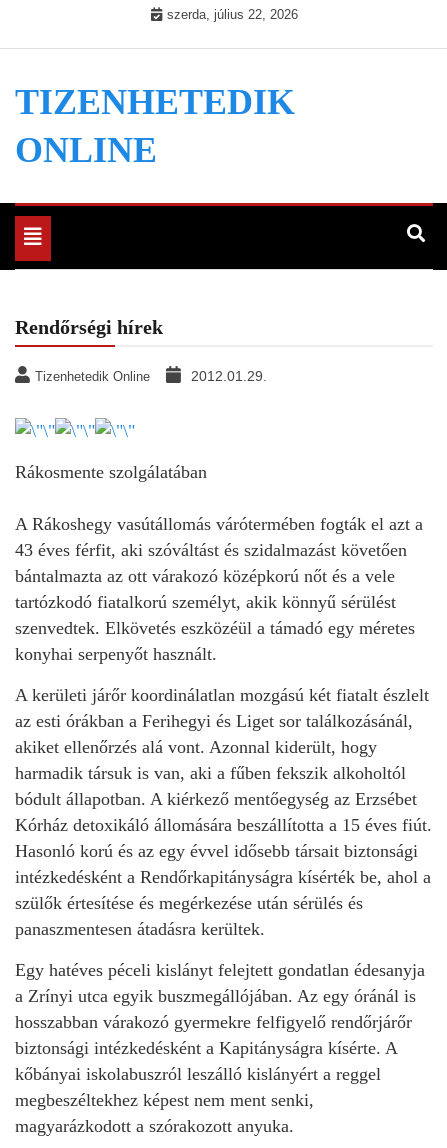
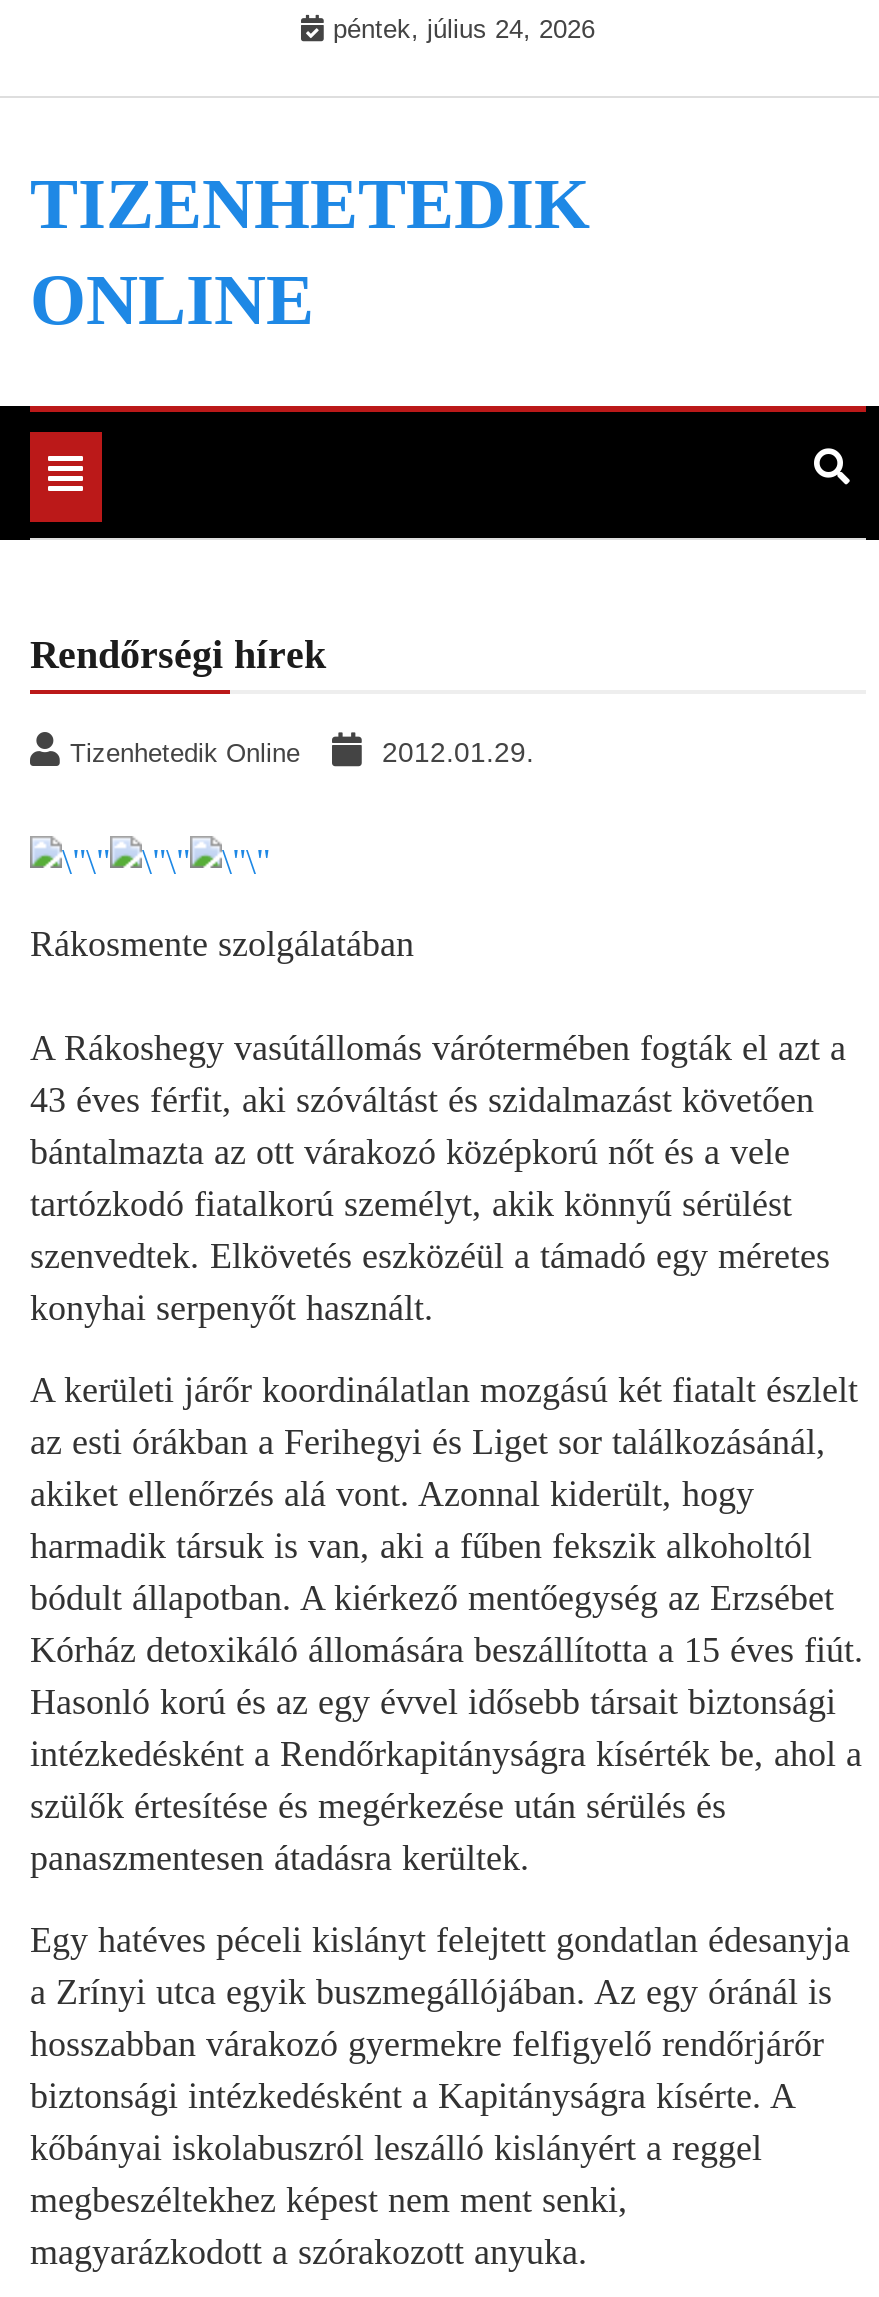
- szerda, július 22, 2026
+ péntek, július 24, 2026
